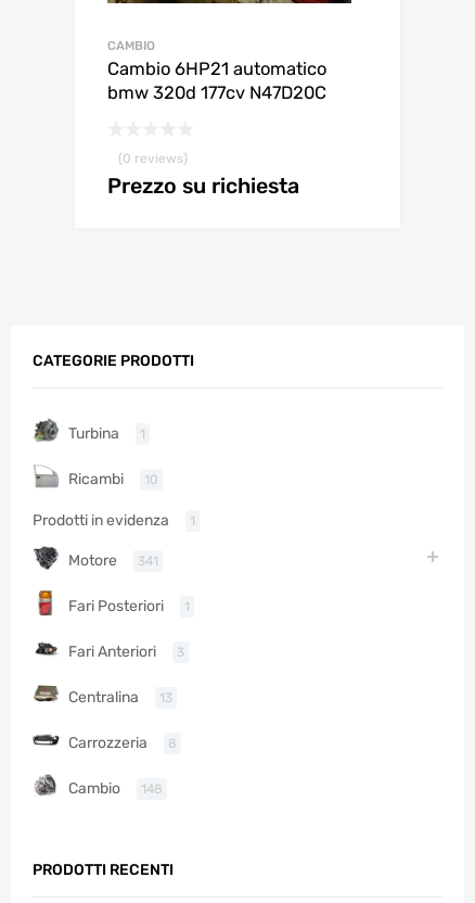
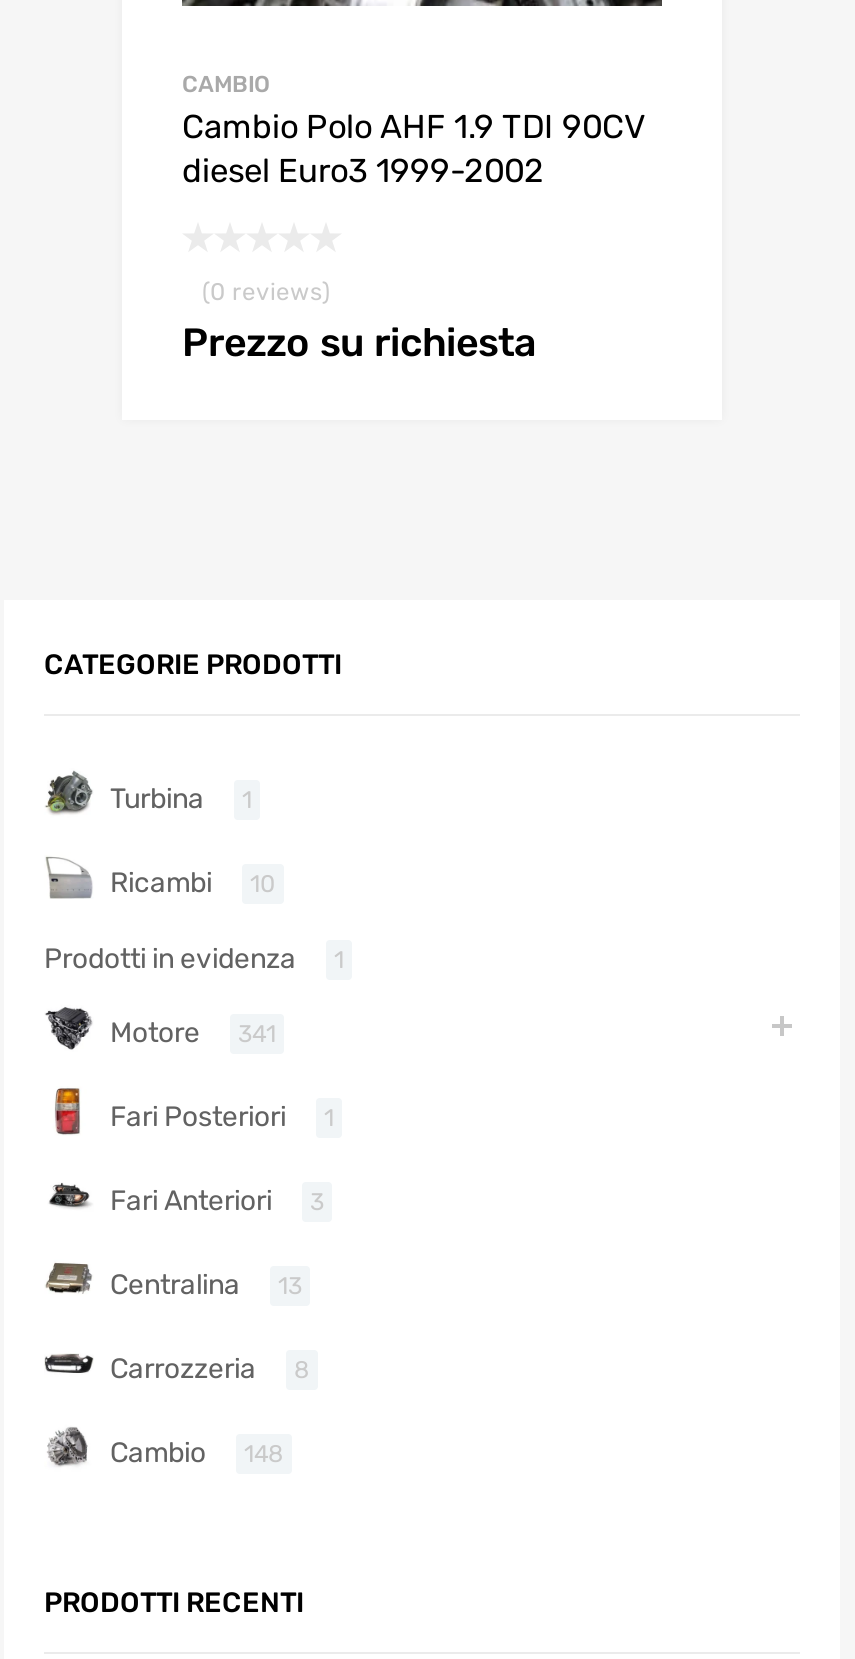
- Cambio 6HP21 automatico
- bmw 320d 177cv N47D20C
+ Cambio Polo AHF 1.9 TDI 90CV
+ diesel Euro3 1999-2002
